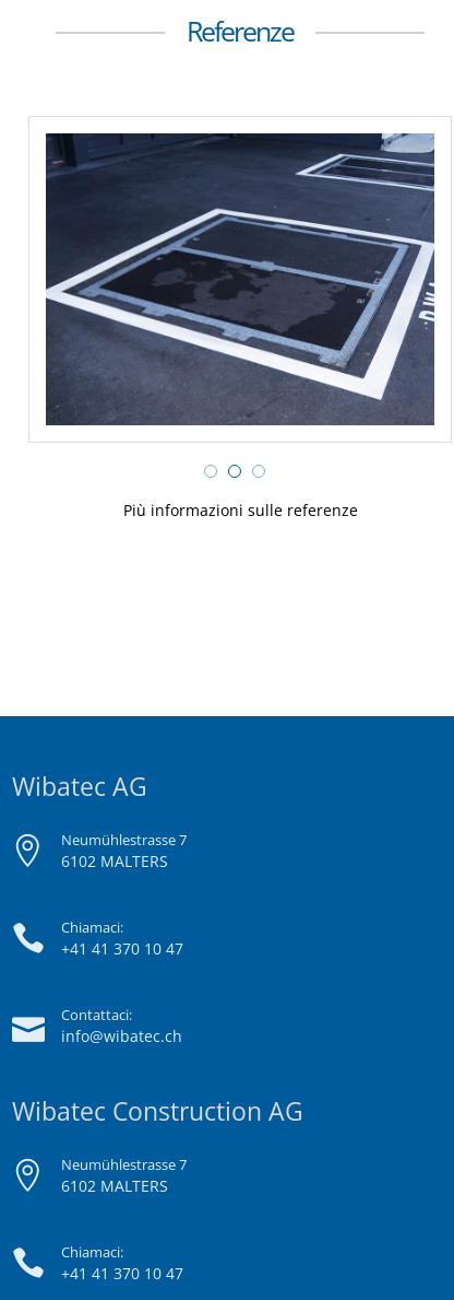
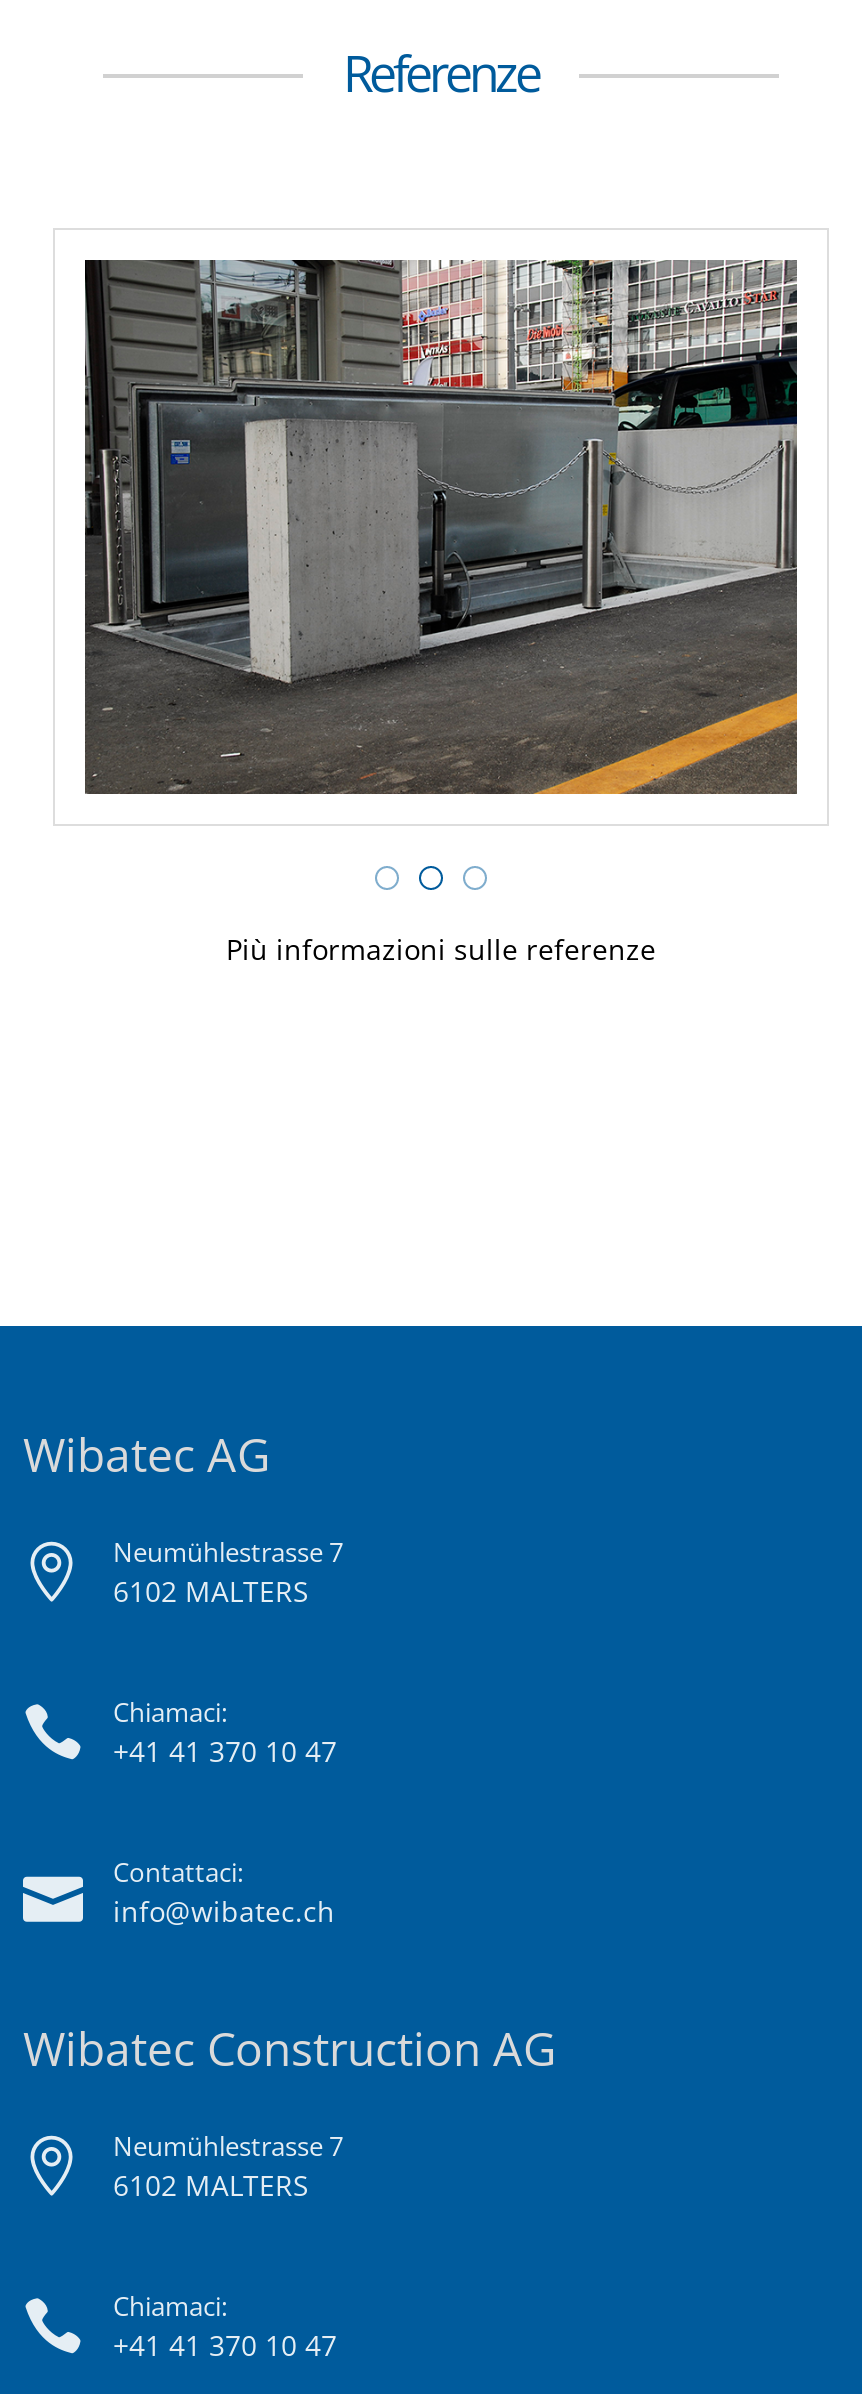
- [image]
+ [image]
